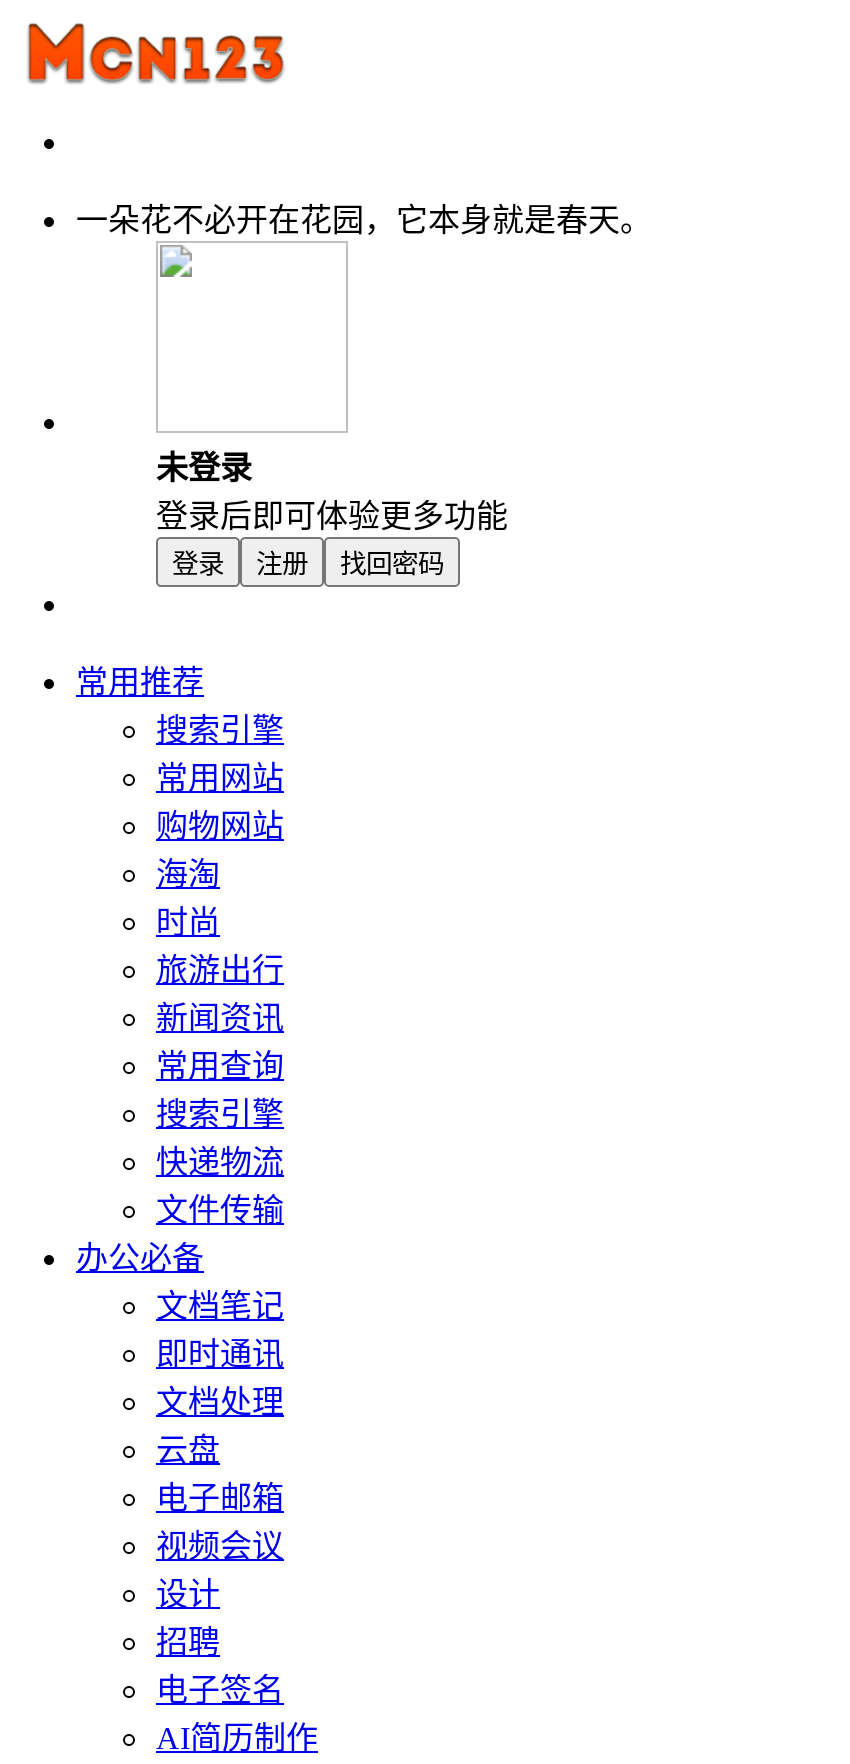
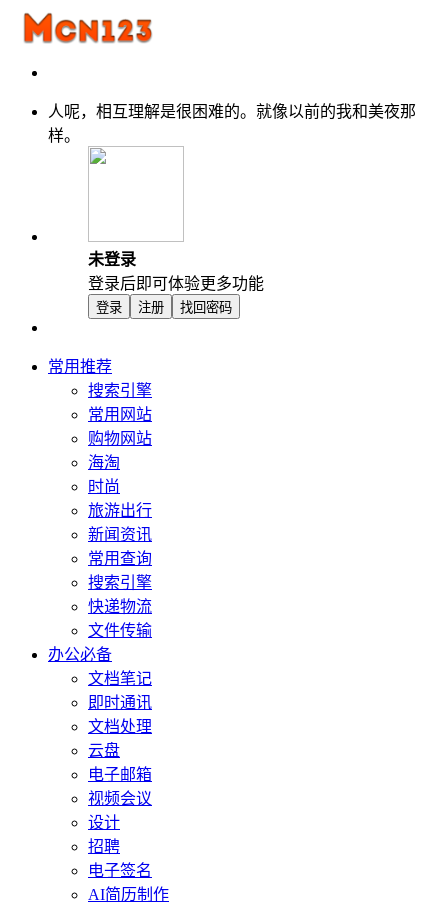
- 一朵花不必开在花园，它本身就是春天。
+ 人呢，相互理解是很困难的。就像以前的我和美夜那
+ 样。
